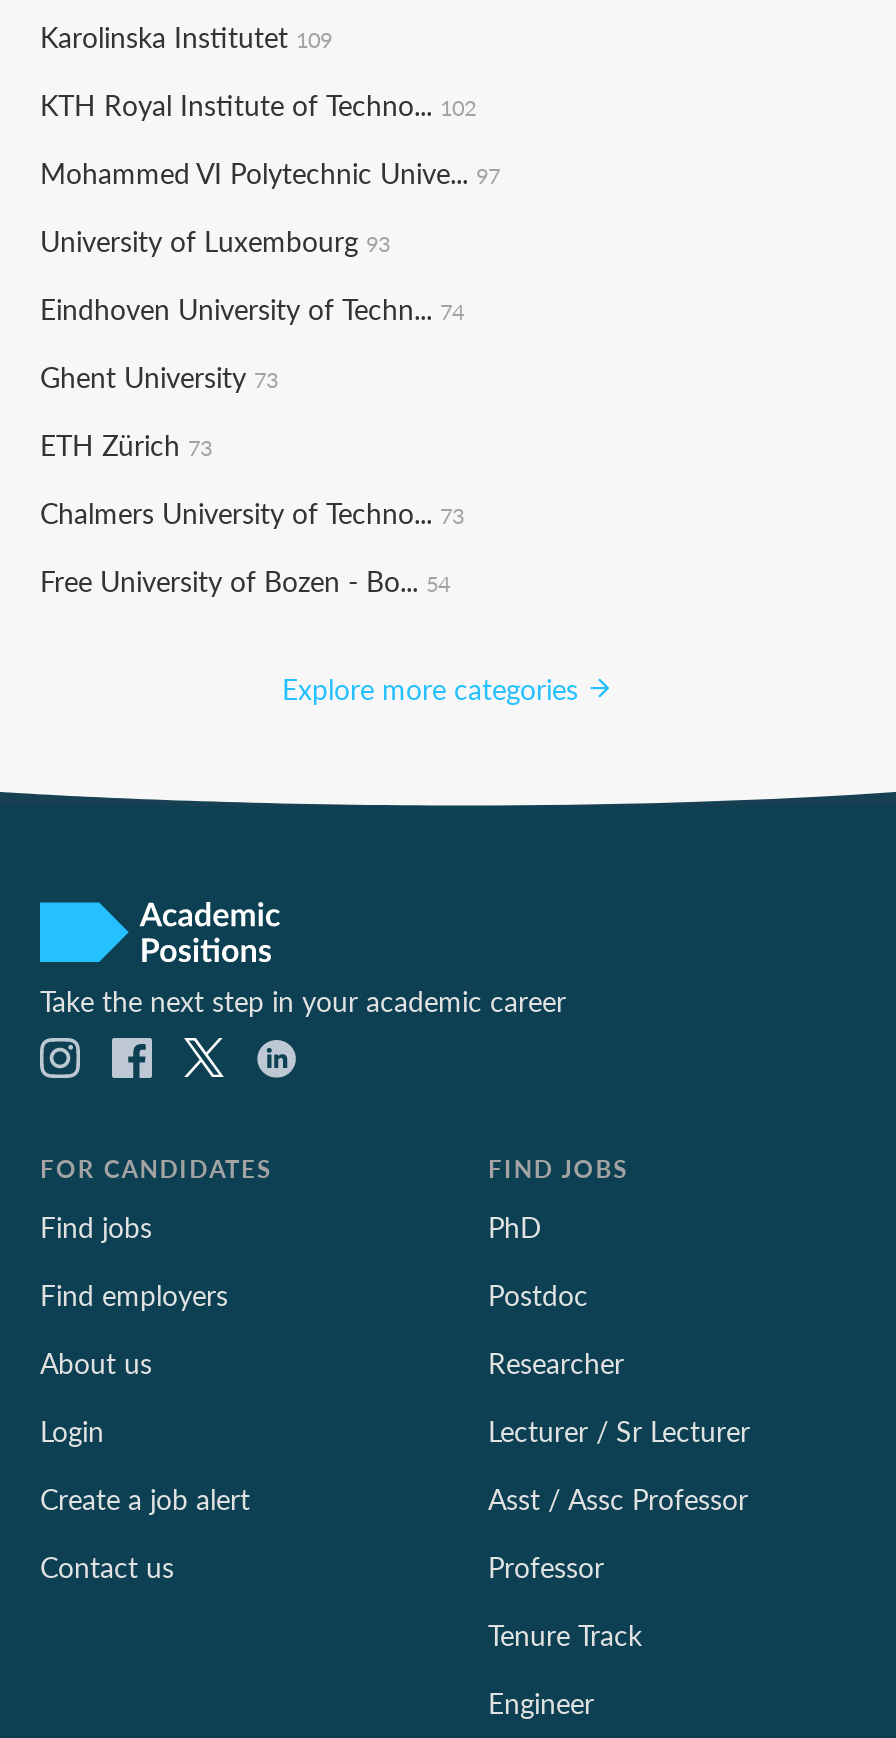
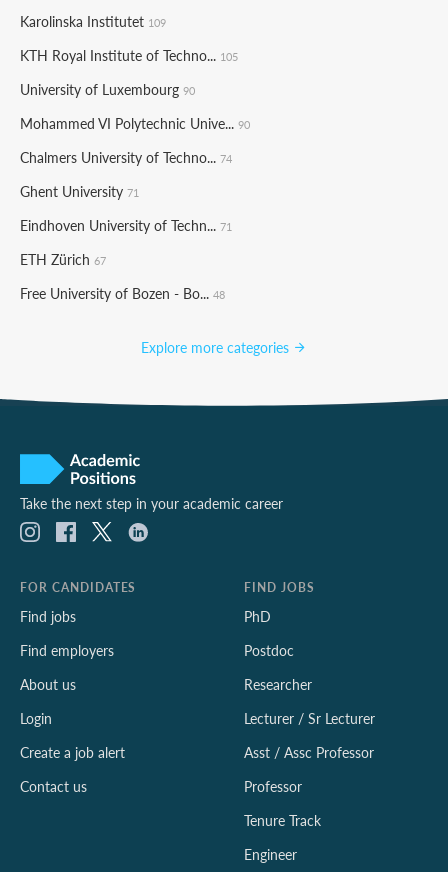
- KTH Royal Institute of Techno... 102
+ KTH Royal Institute of Techno... 105

- Mohammed VI Polytechnic Unive... 97
+ University of Luxembourg 90

- University of Luxembourg 93
+ Mohammed VI Polytechnic Unive... 90

- Eindhoven University of Techn... 74
+ Chalmers University of Techno... 74

- Ghent University 73
+ Ghent University 71

- ETH Zürich 73
+ Eindhoven University of Techn... 71

- Chalmers University of Techno... 73
+ ETH Zürich 67

- Free University of Bozen - Bo... 54
+ Free University of Bozen - Bo... 48
